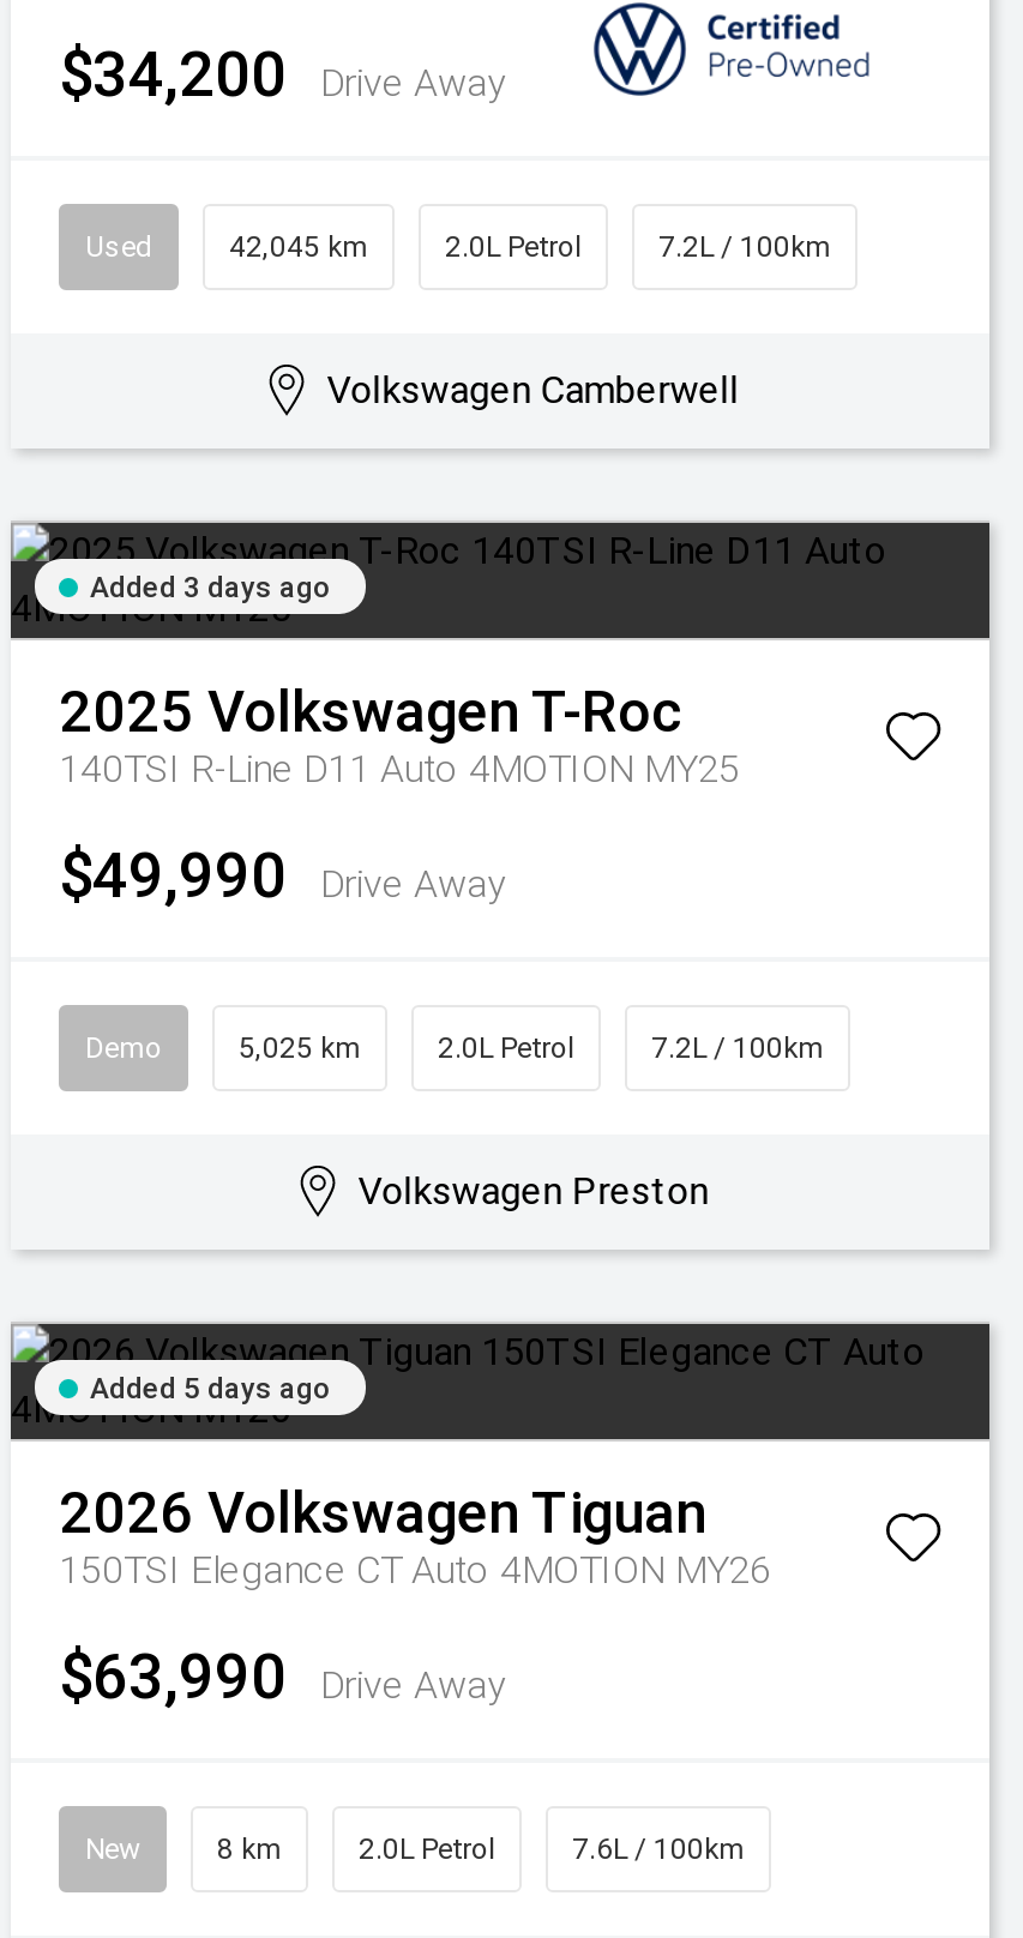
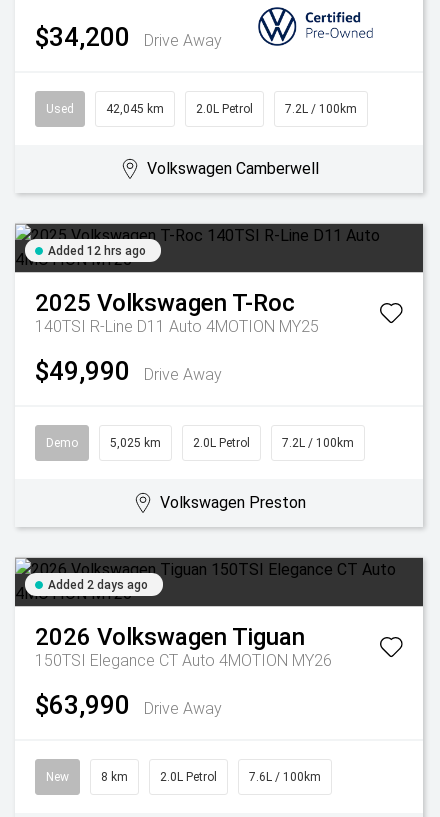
- Added 3 days ago
+ Added 12 hrs ago

- Added 5 days ago
+ Added 2 days ago
